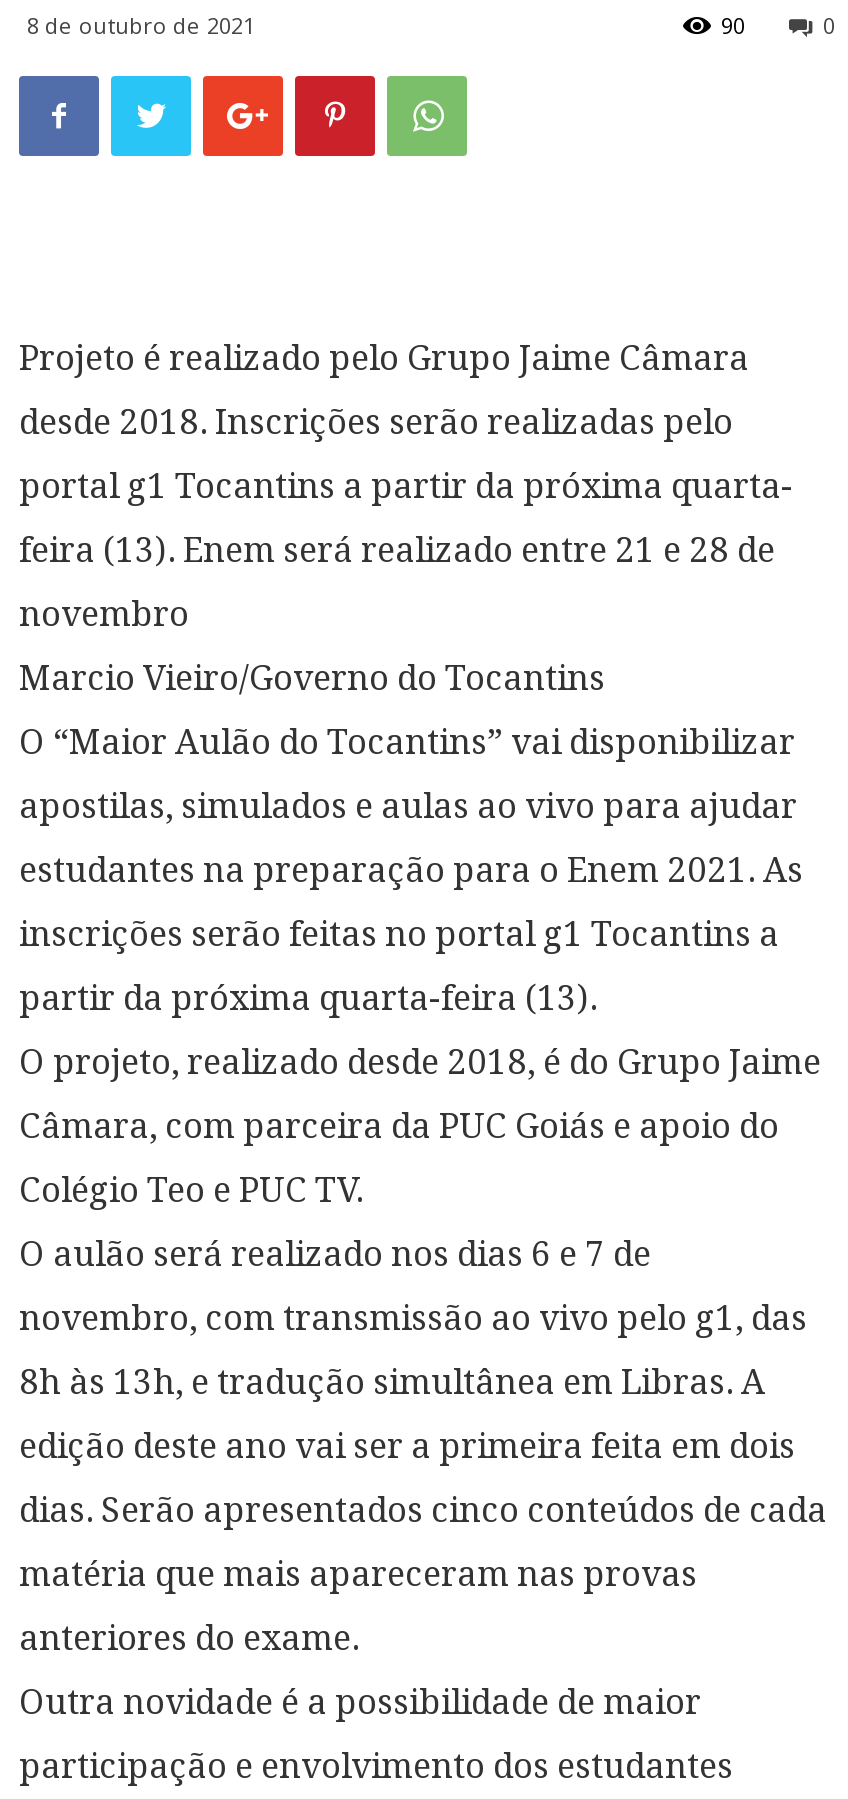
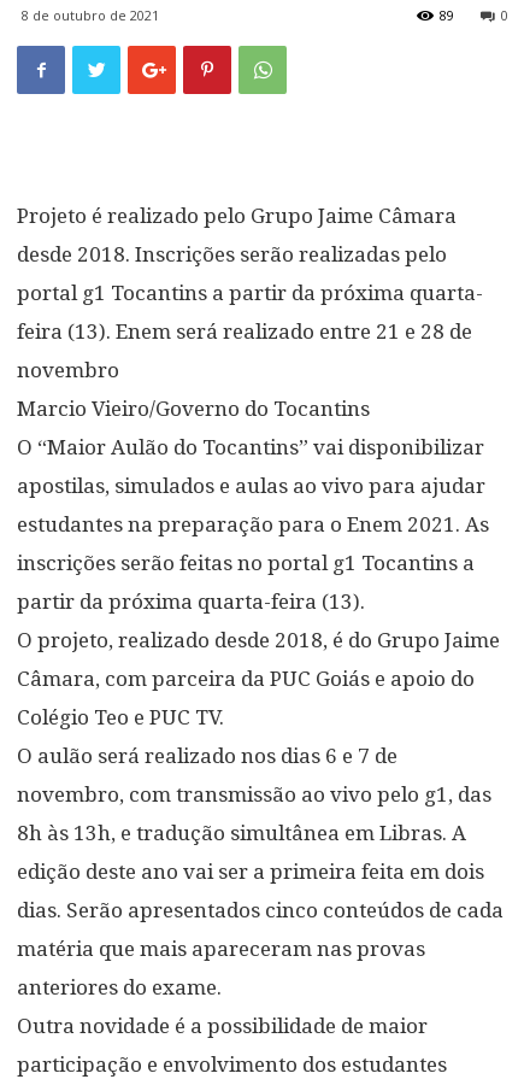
- 90
+ 89
